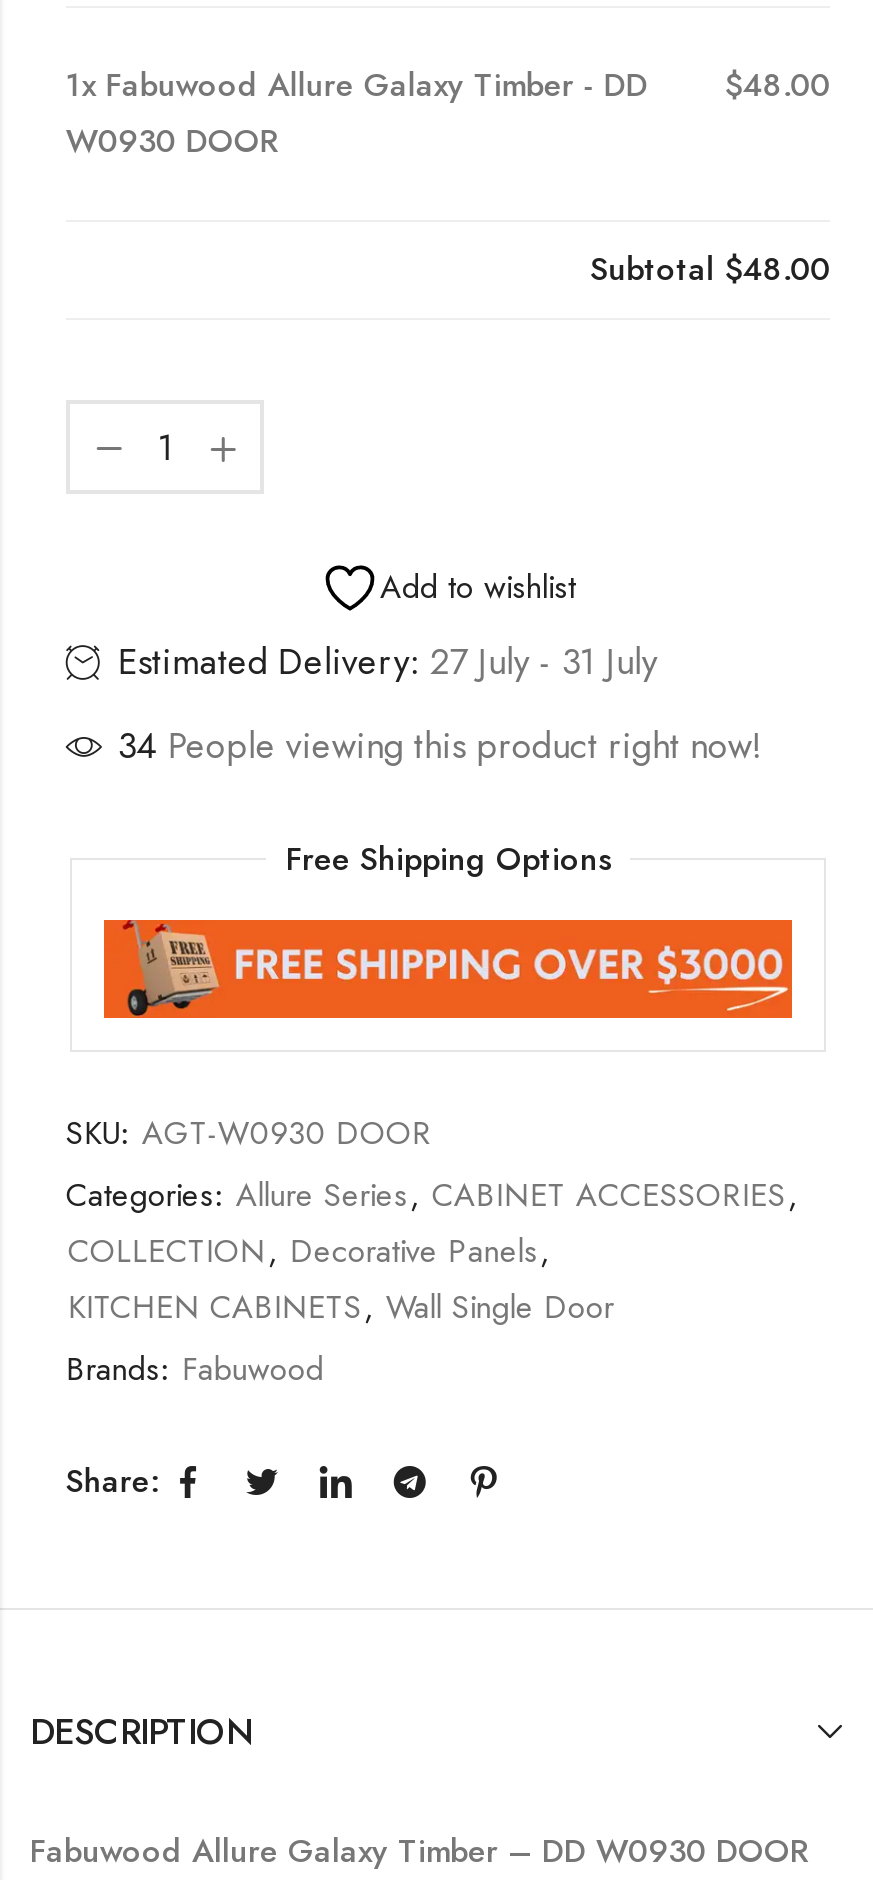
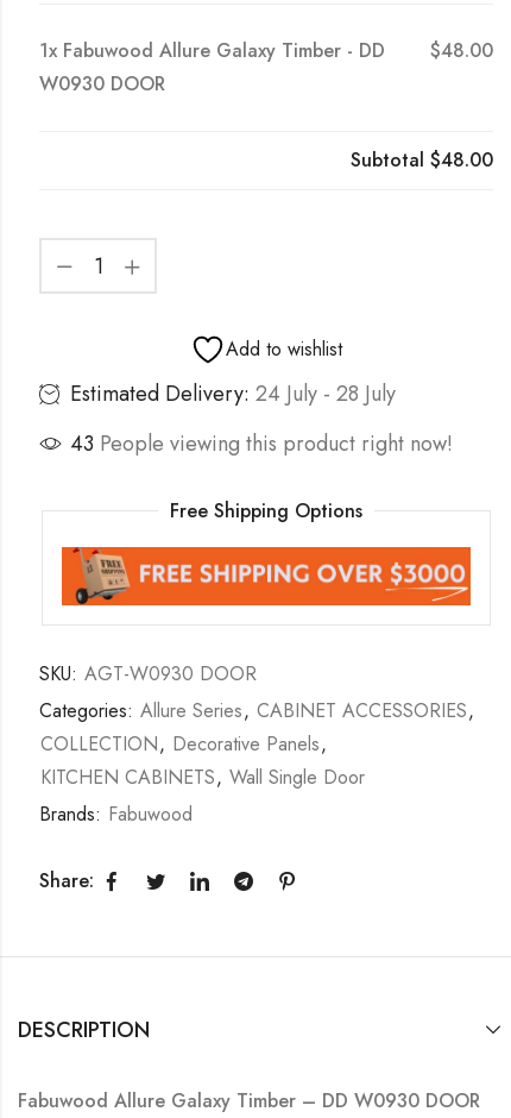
- Estimated Delivery: 27 July - 31 July
+ Estimated Delivery: 24 July - 28 July

- 34 People viewing this product right now!
+ 43 People viewing this product right now!
